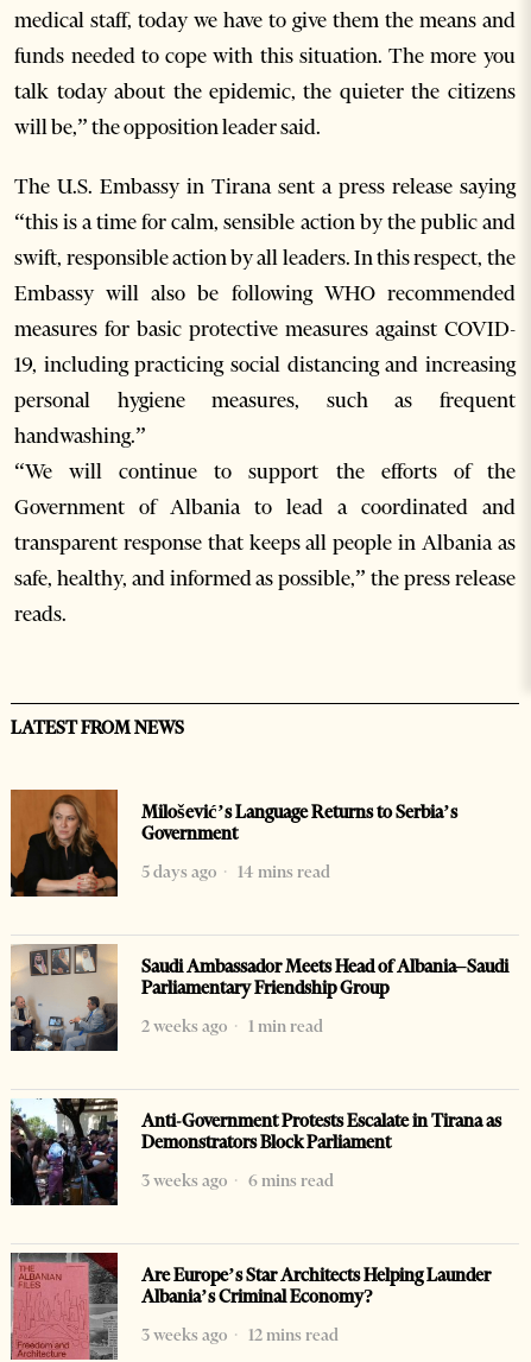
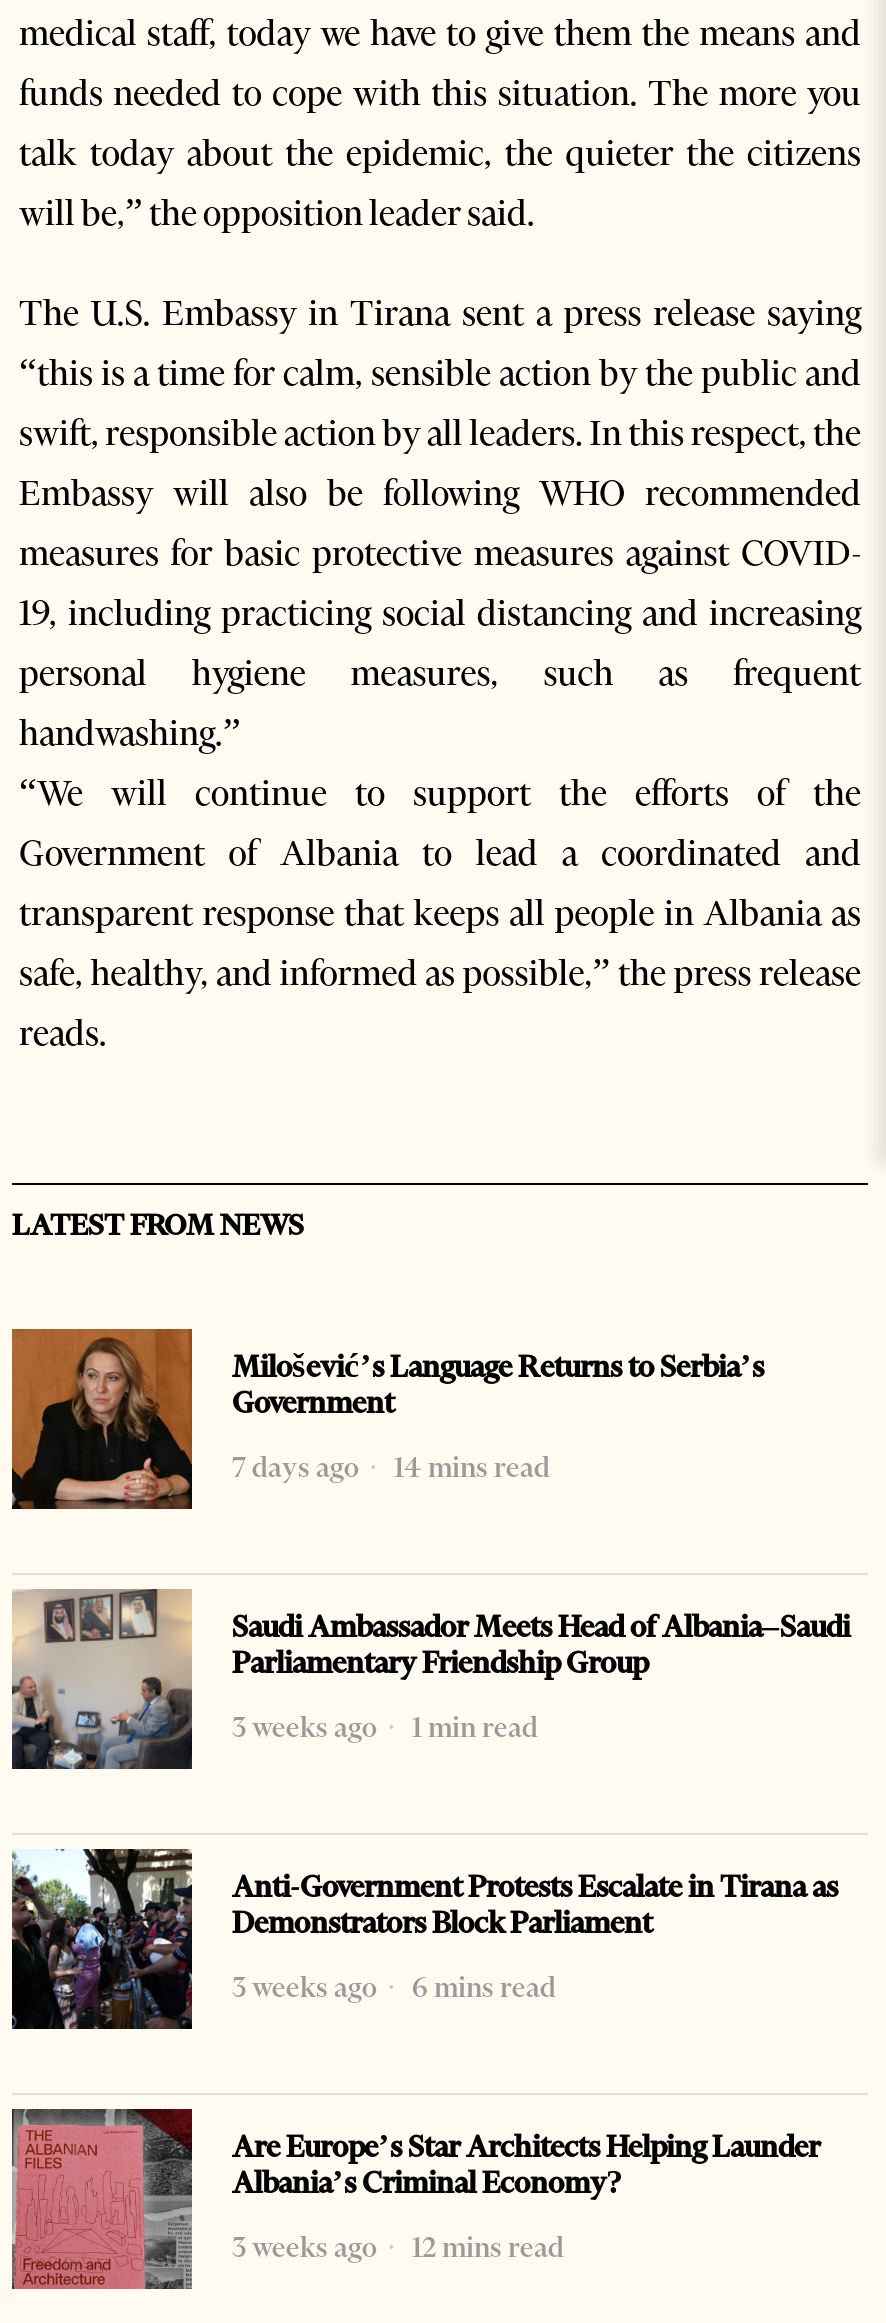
- 5 days ago 14 mins read
+ 7 days ago 14 mins read

- 2 weeks ago 1 min read
+ 3 weeks ago 1 min read
